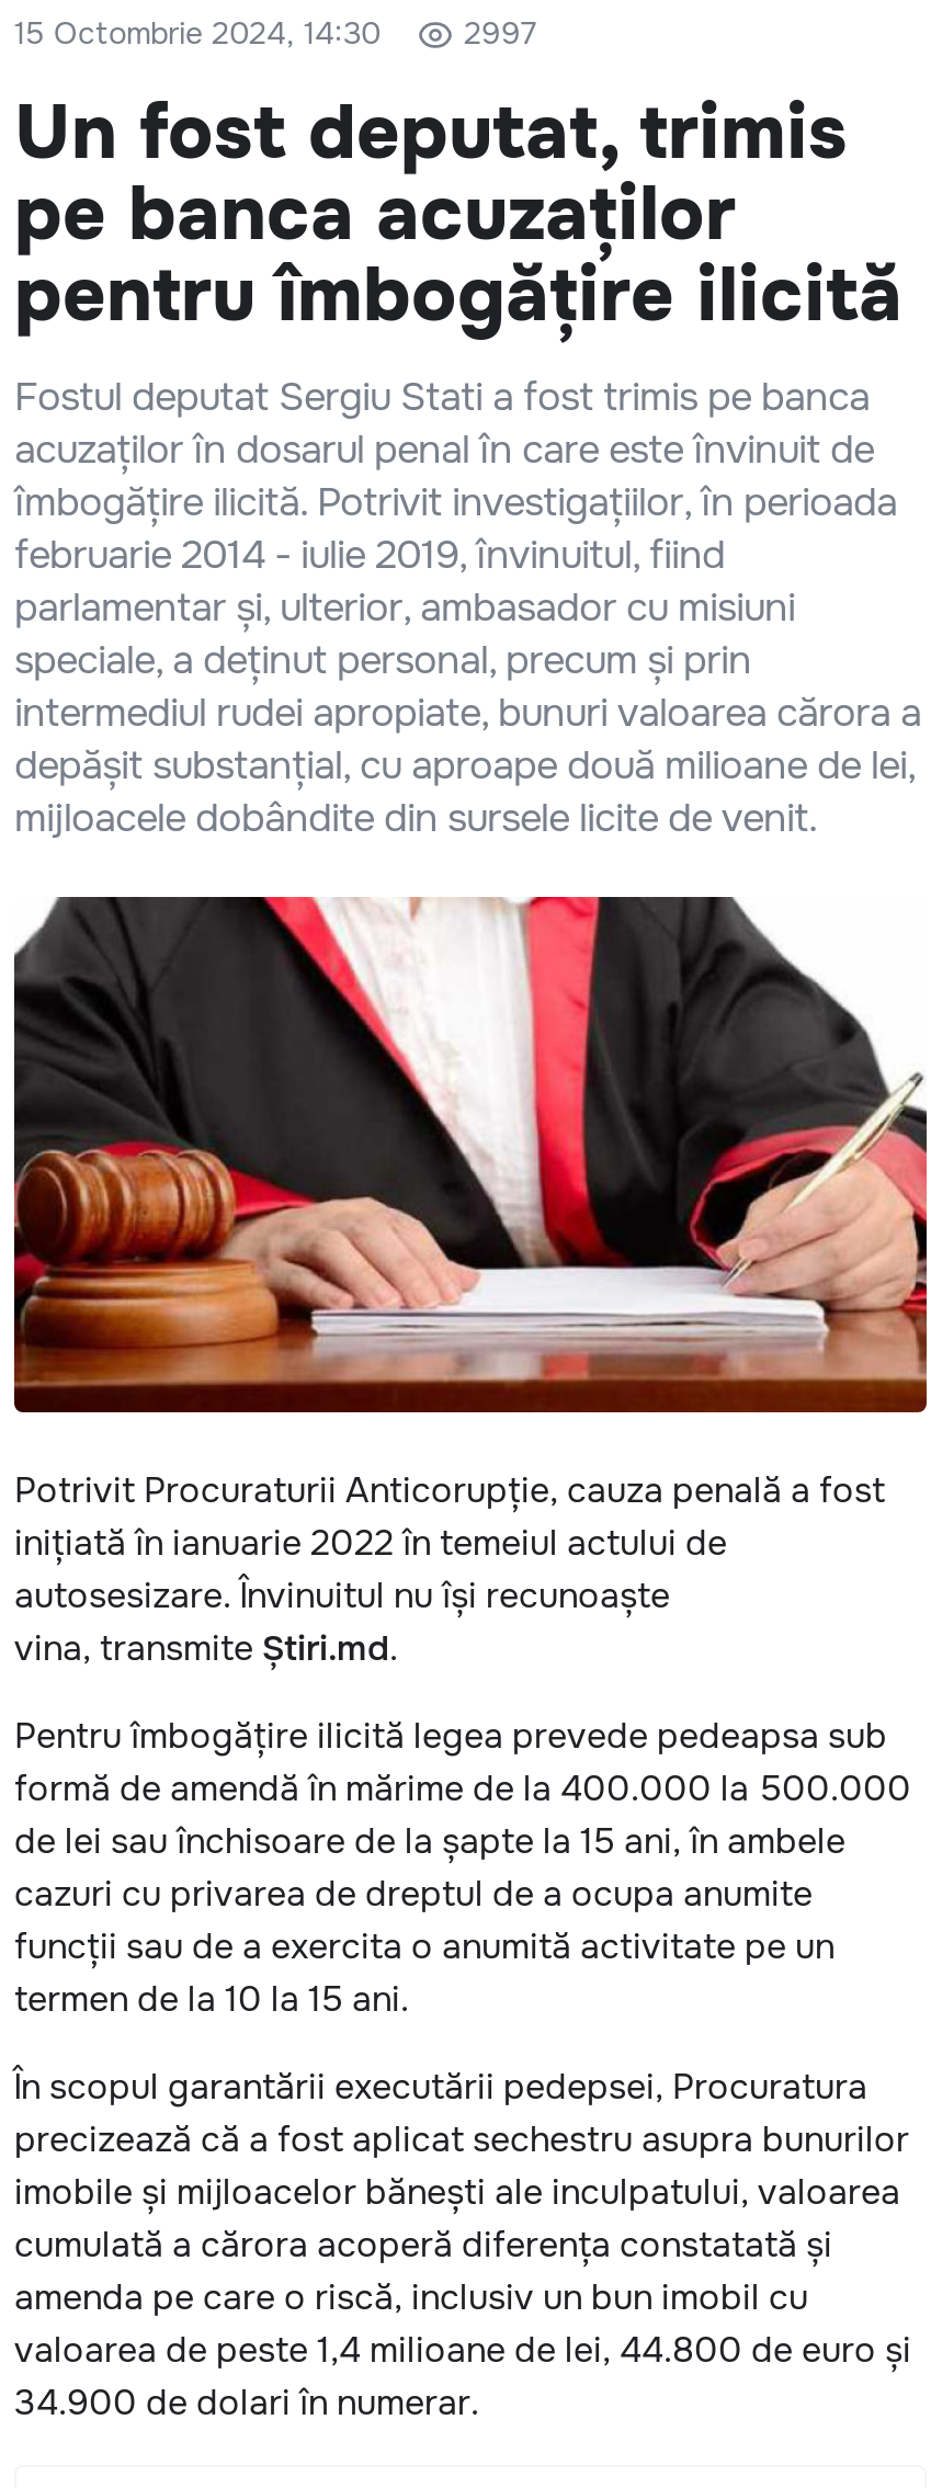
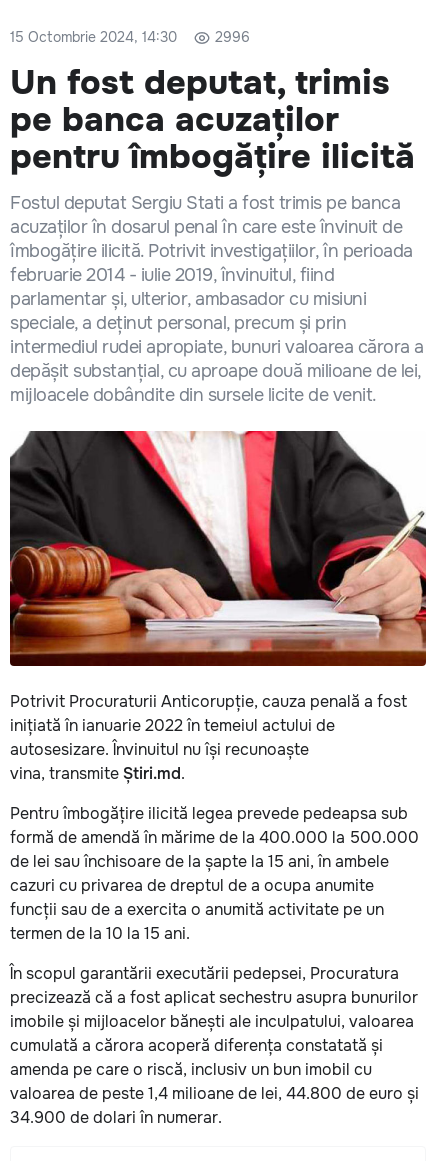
- 2997
+ 2996
